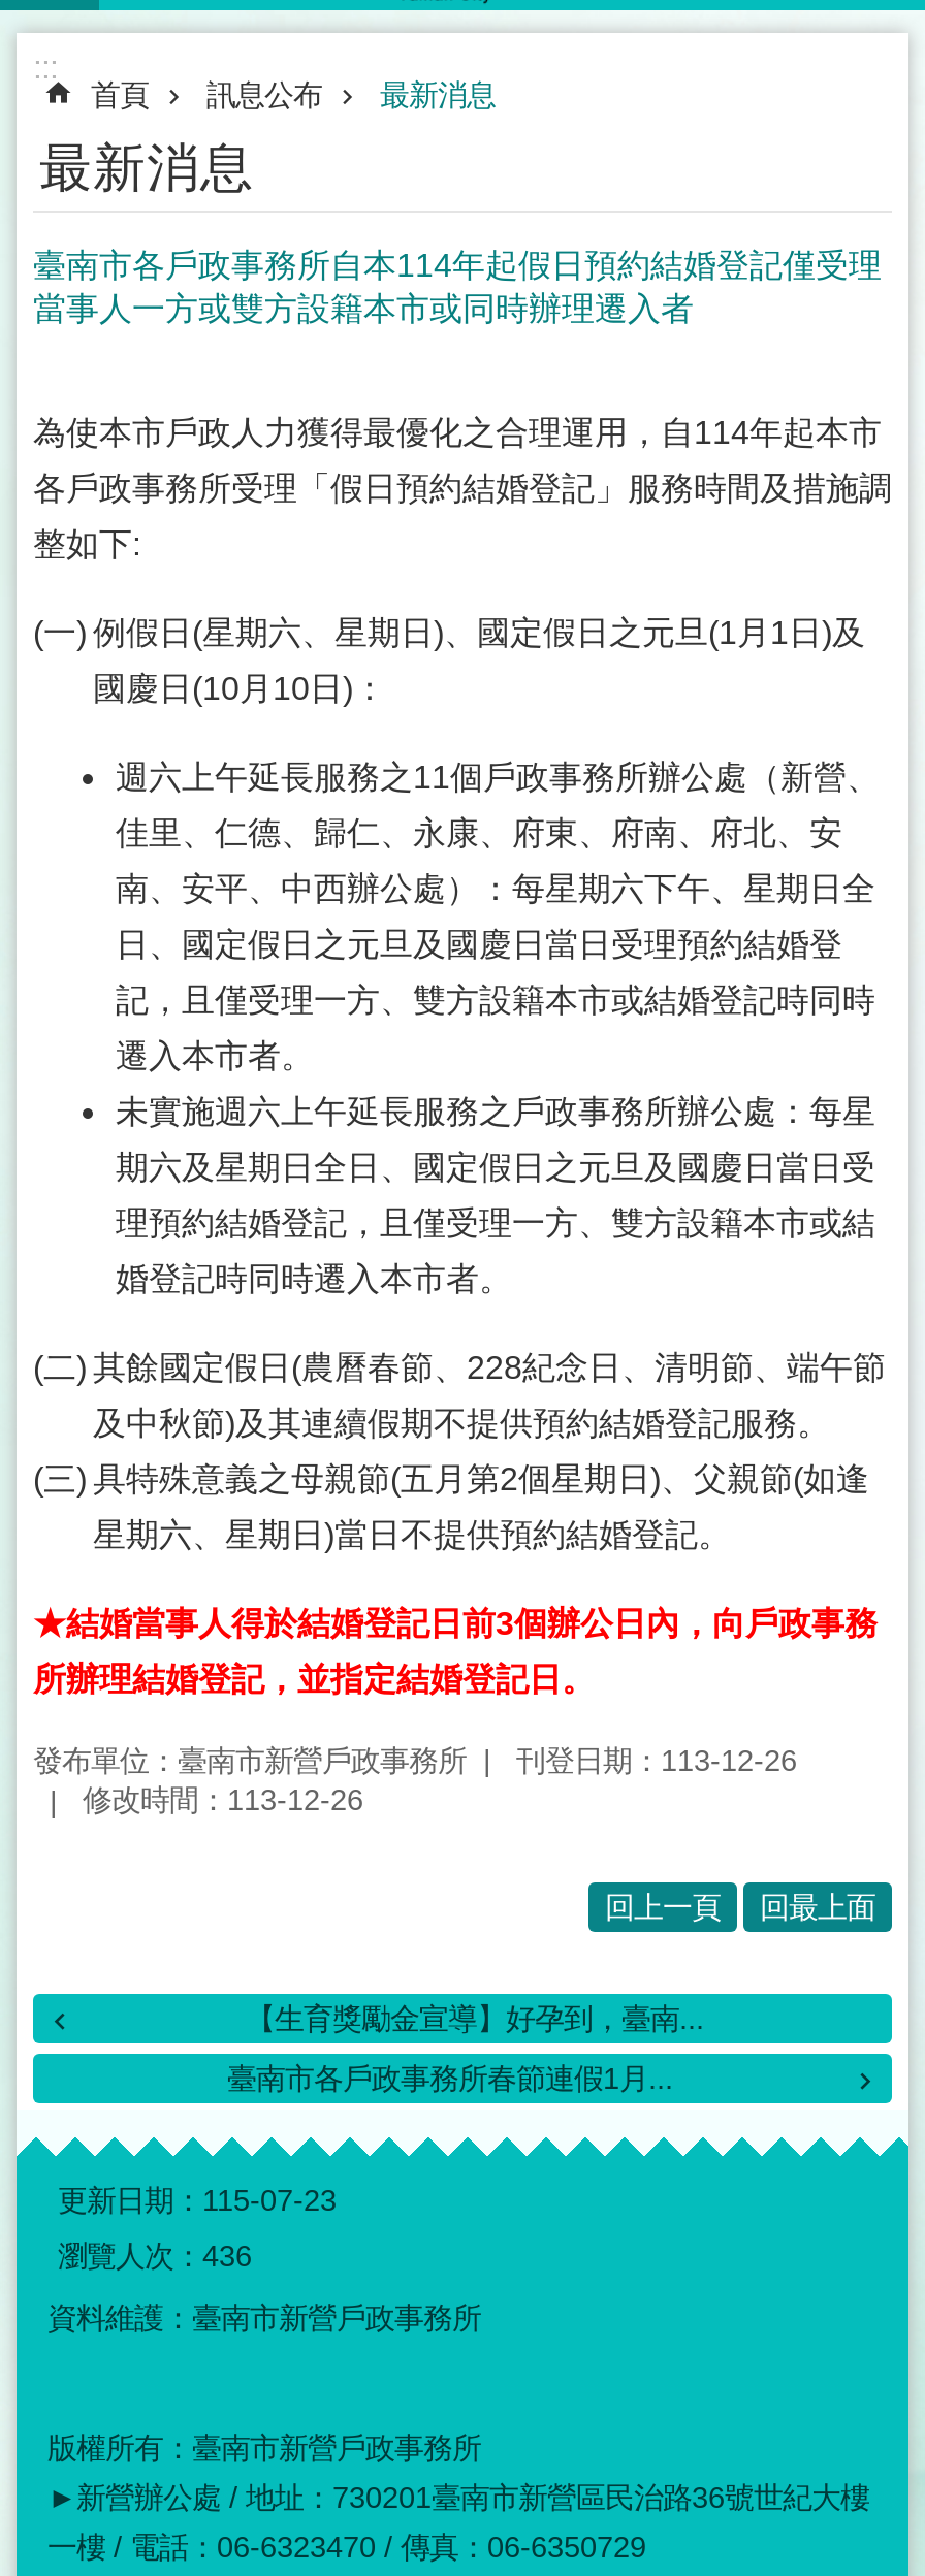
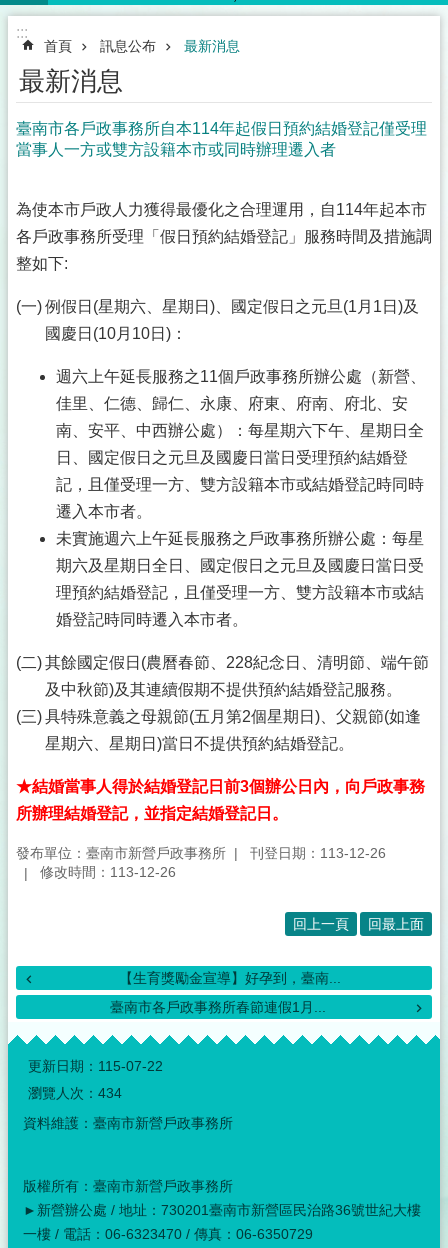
- 更新日期：115-07-23
+ 更新日期：115-07-22

- 瀏覽人次：436
+ 瀏覽人次：434
